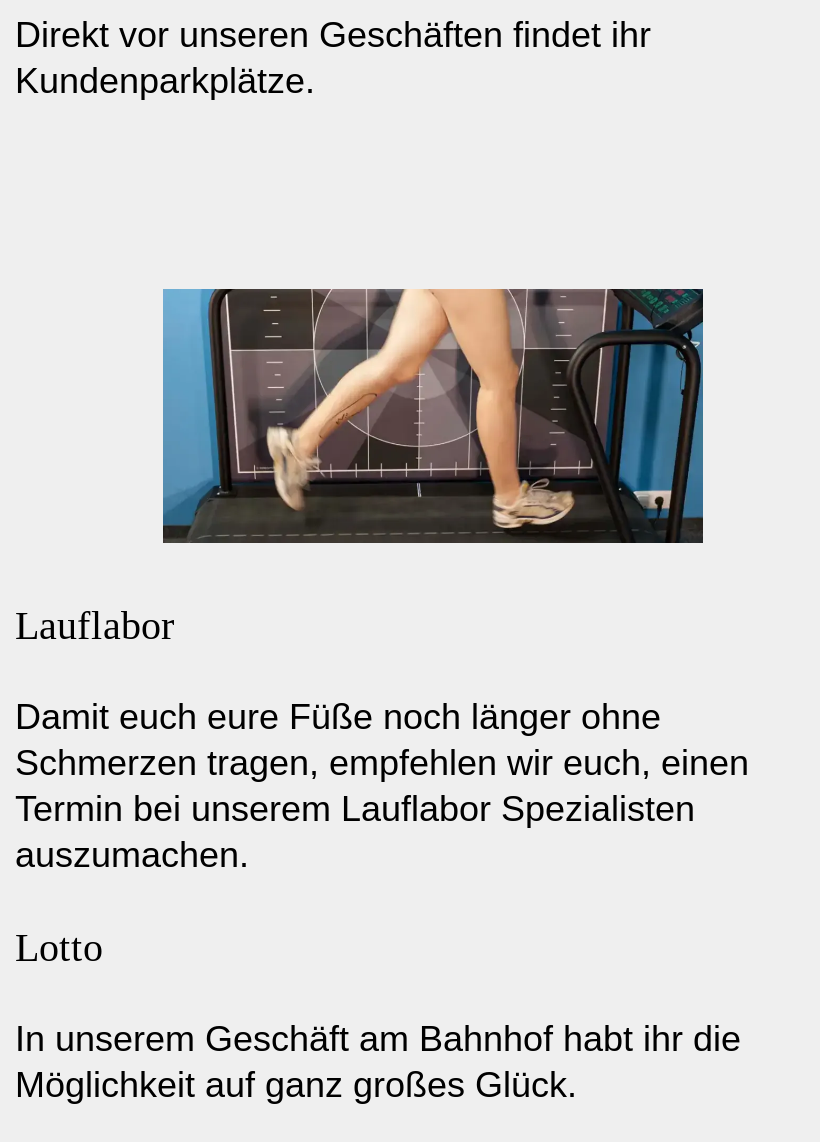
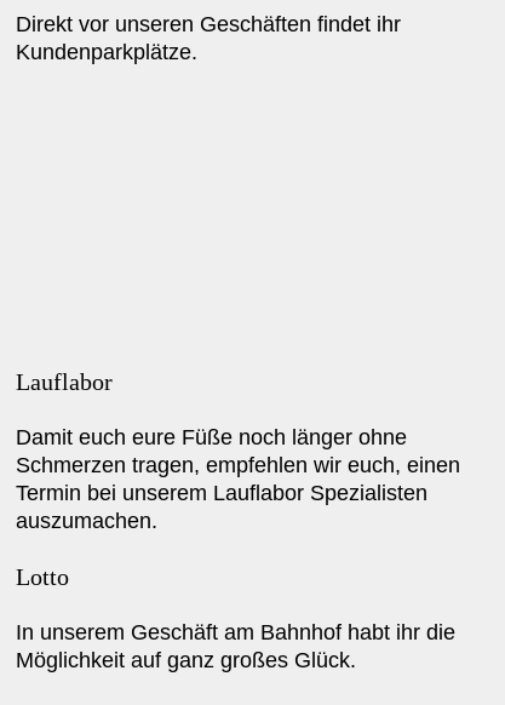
- [image]
